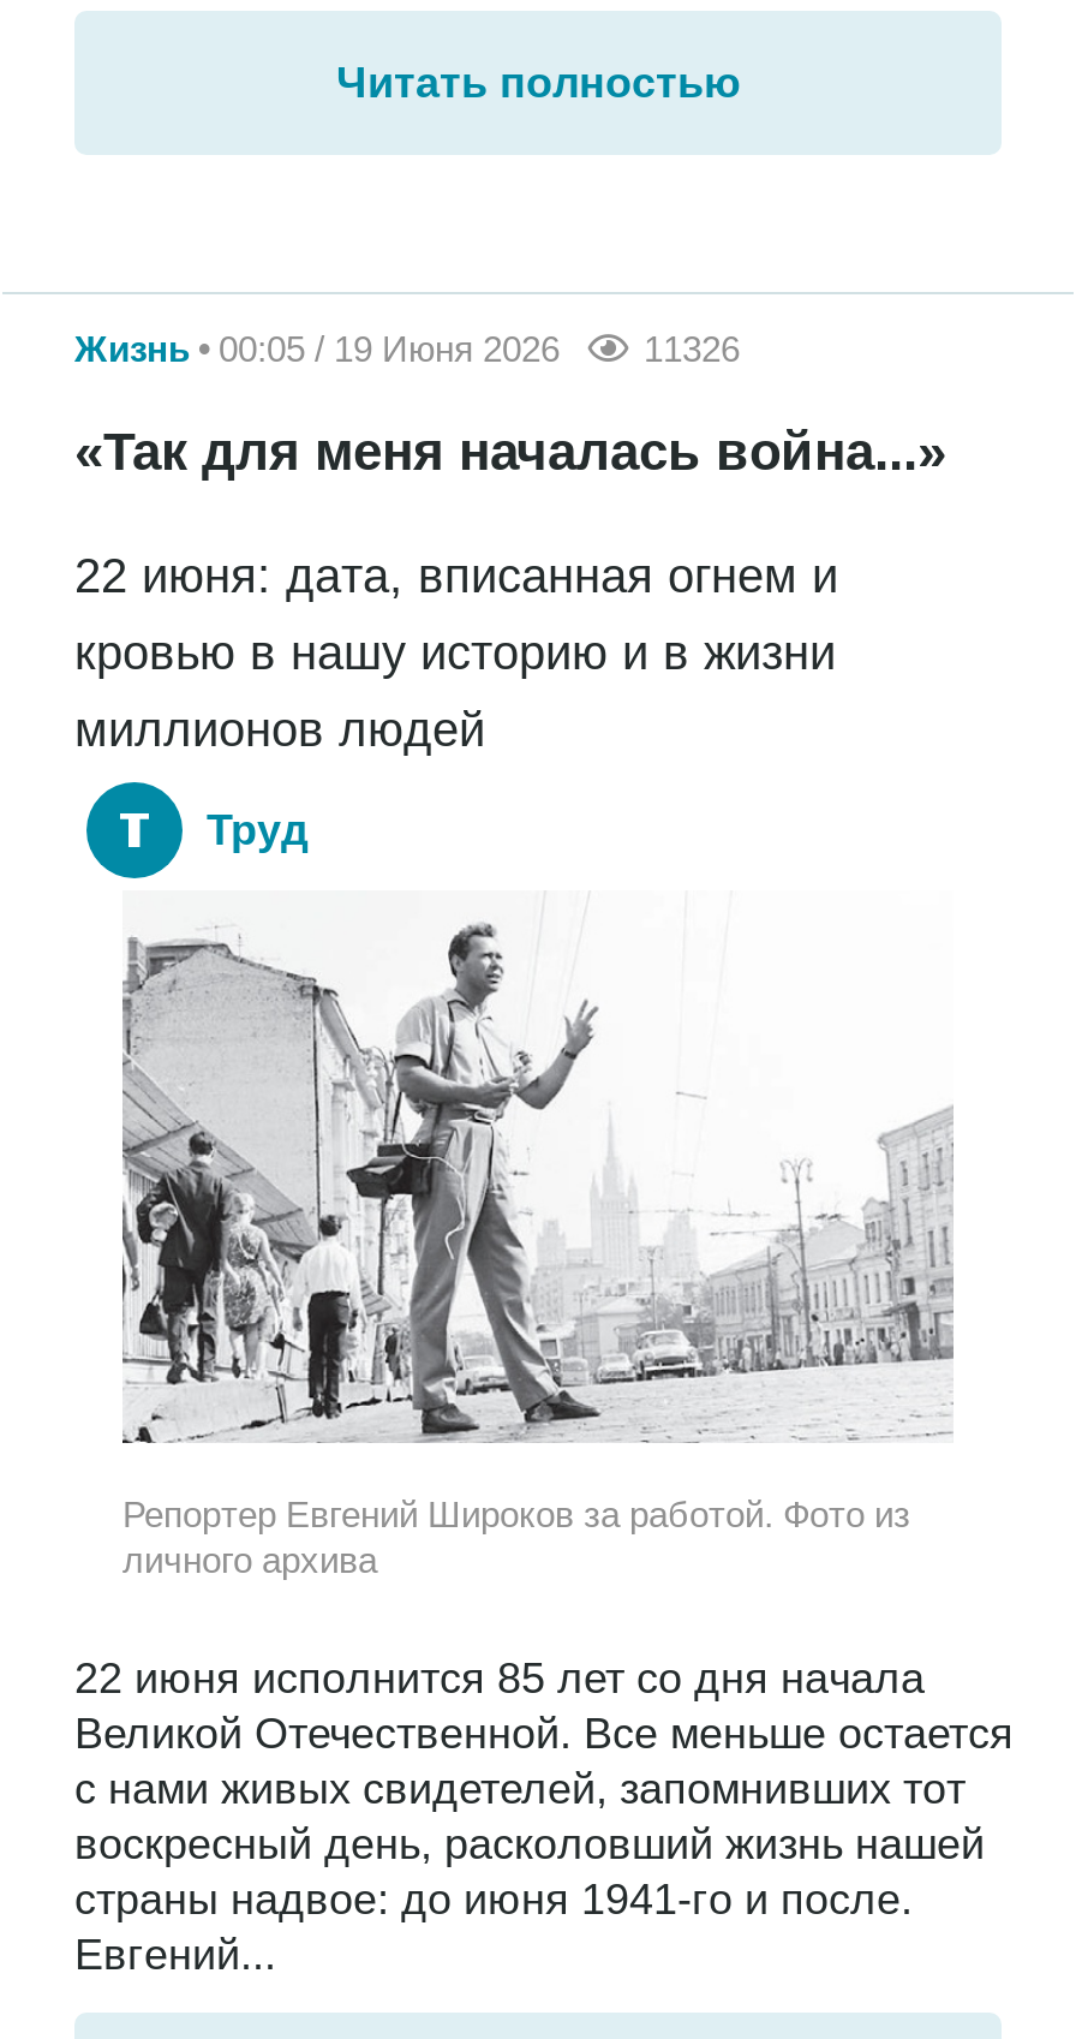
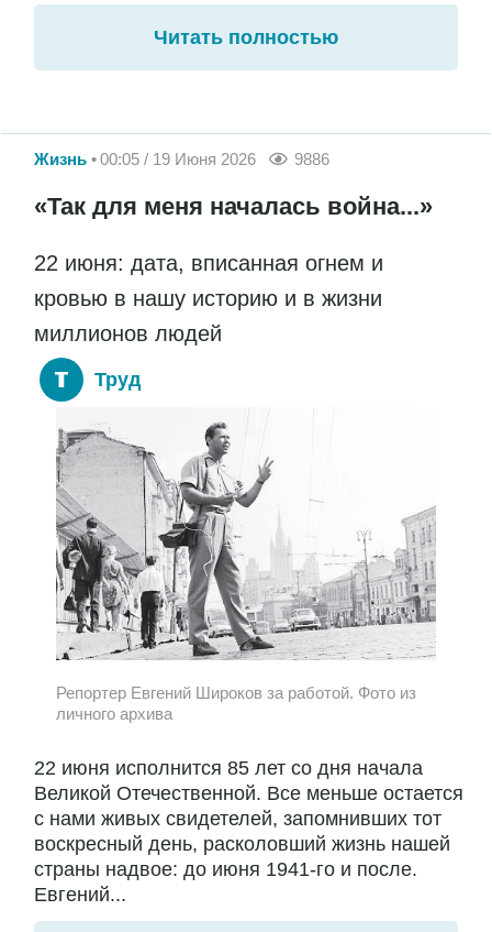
- 11326
+ 9886
